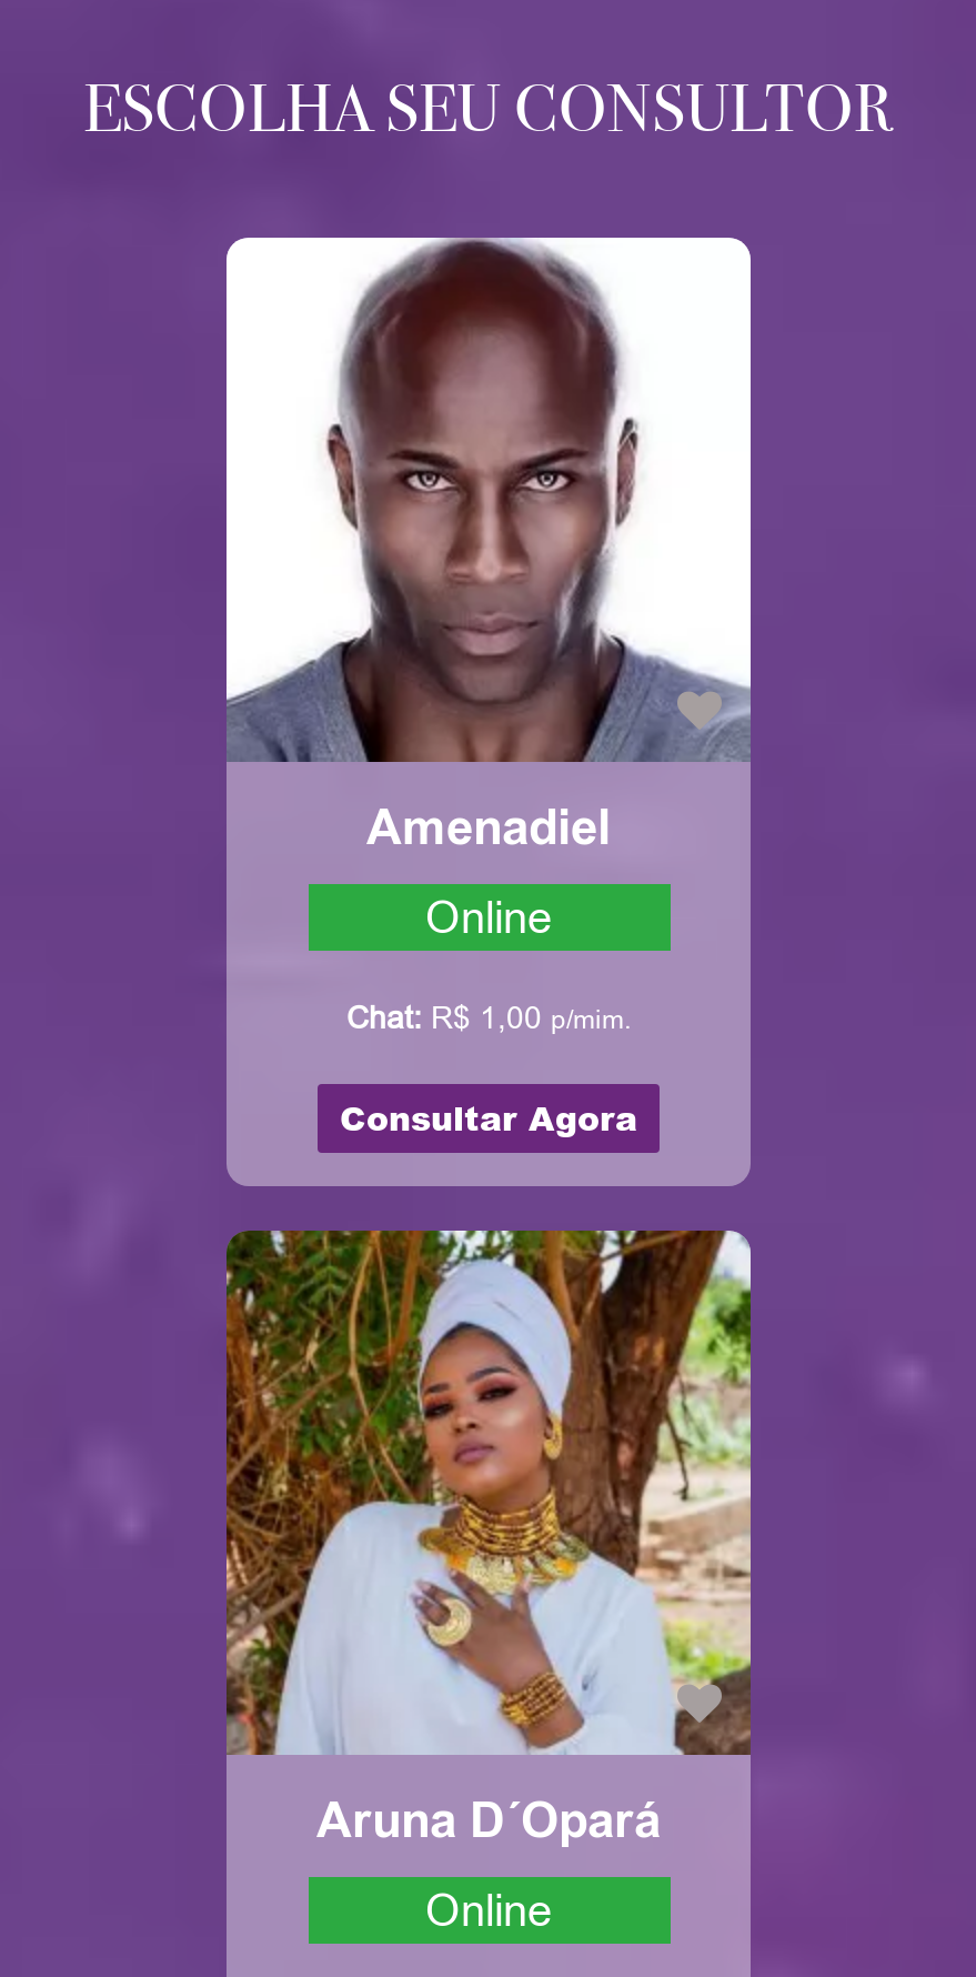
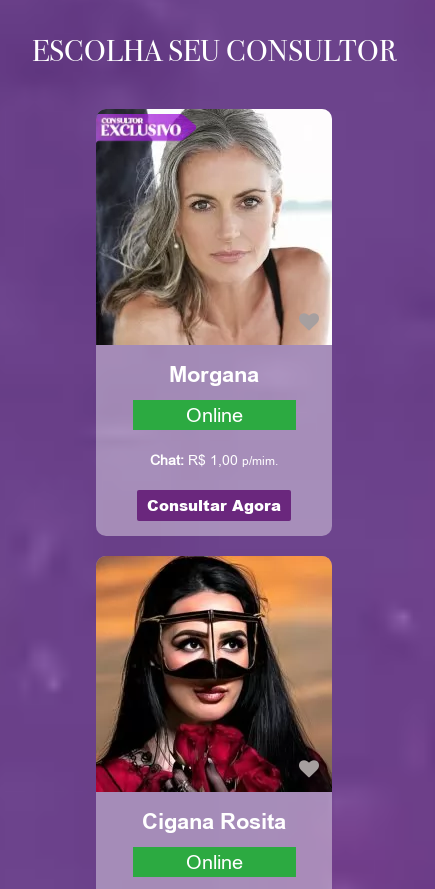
- [image]
- Amenadiel
+ [image]
+ Morgana

- [image]
- Aruna D´Opará
+ [image]
+ Cigana Rosita
